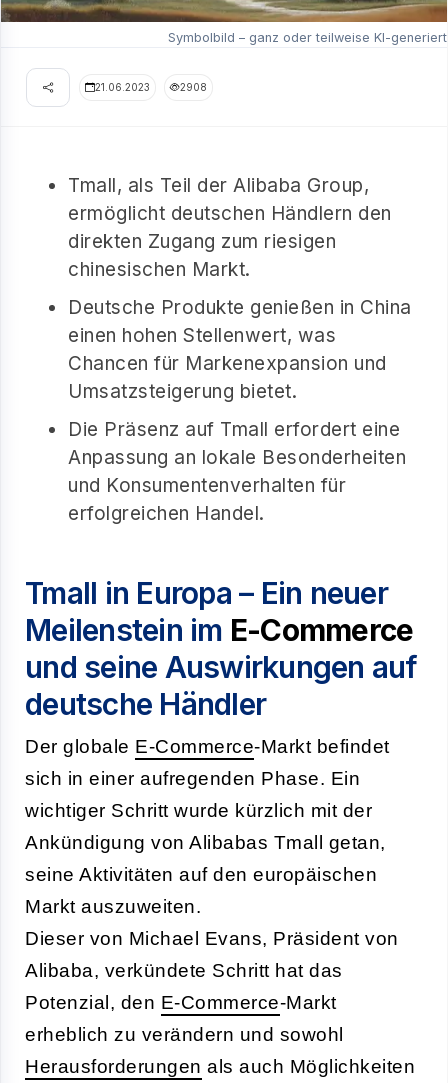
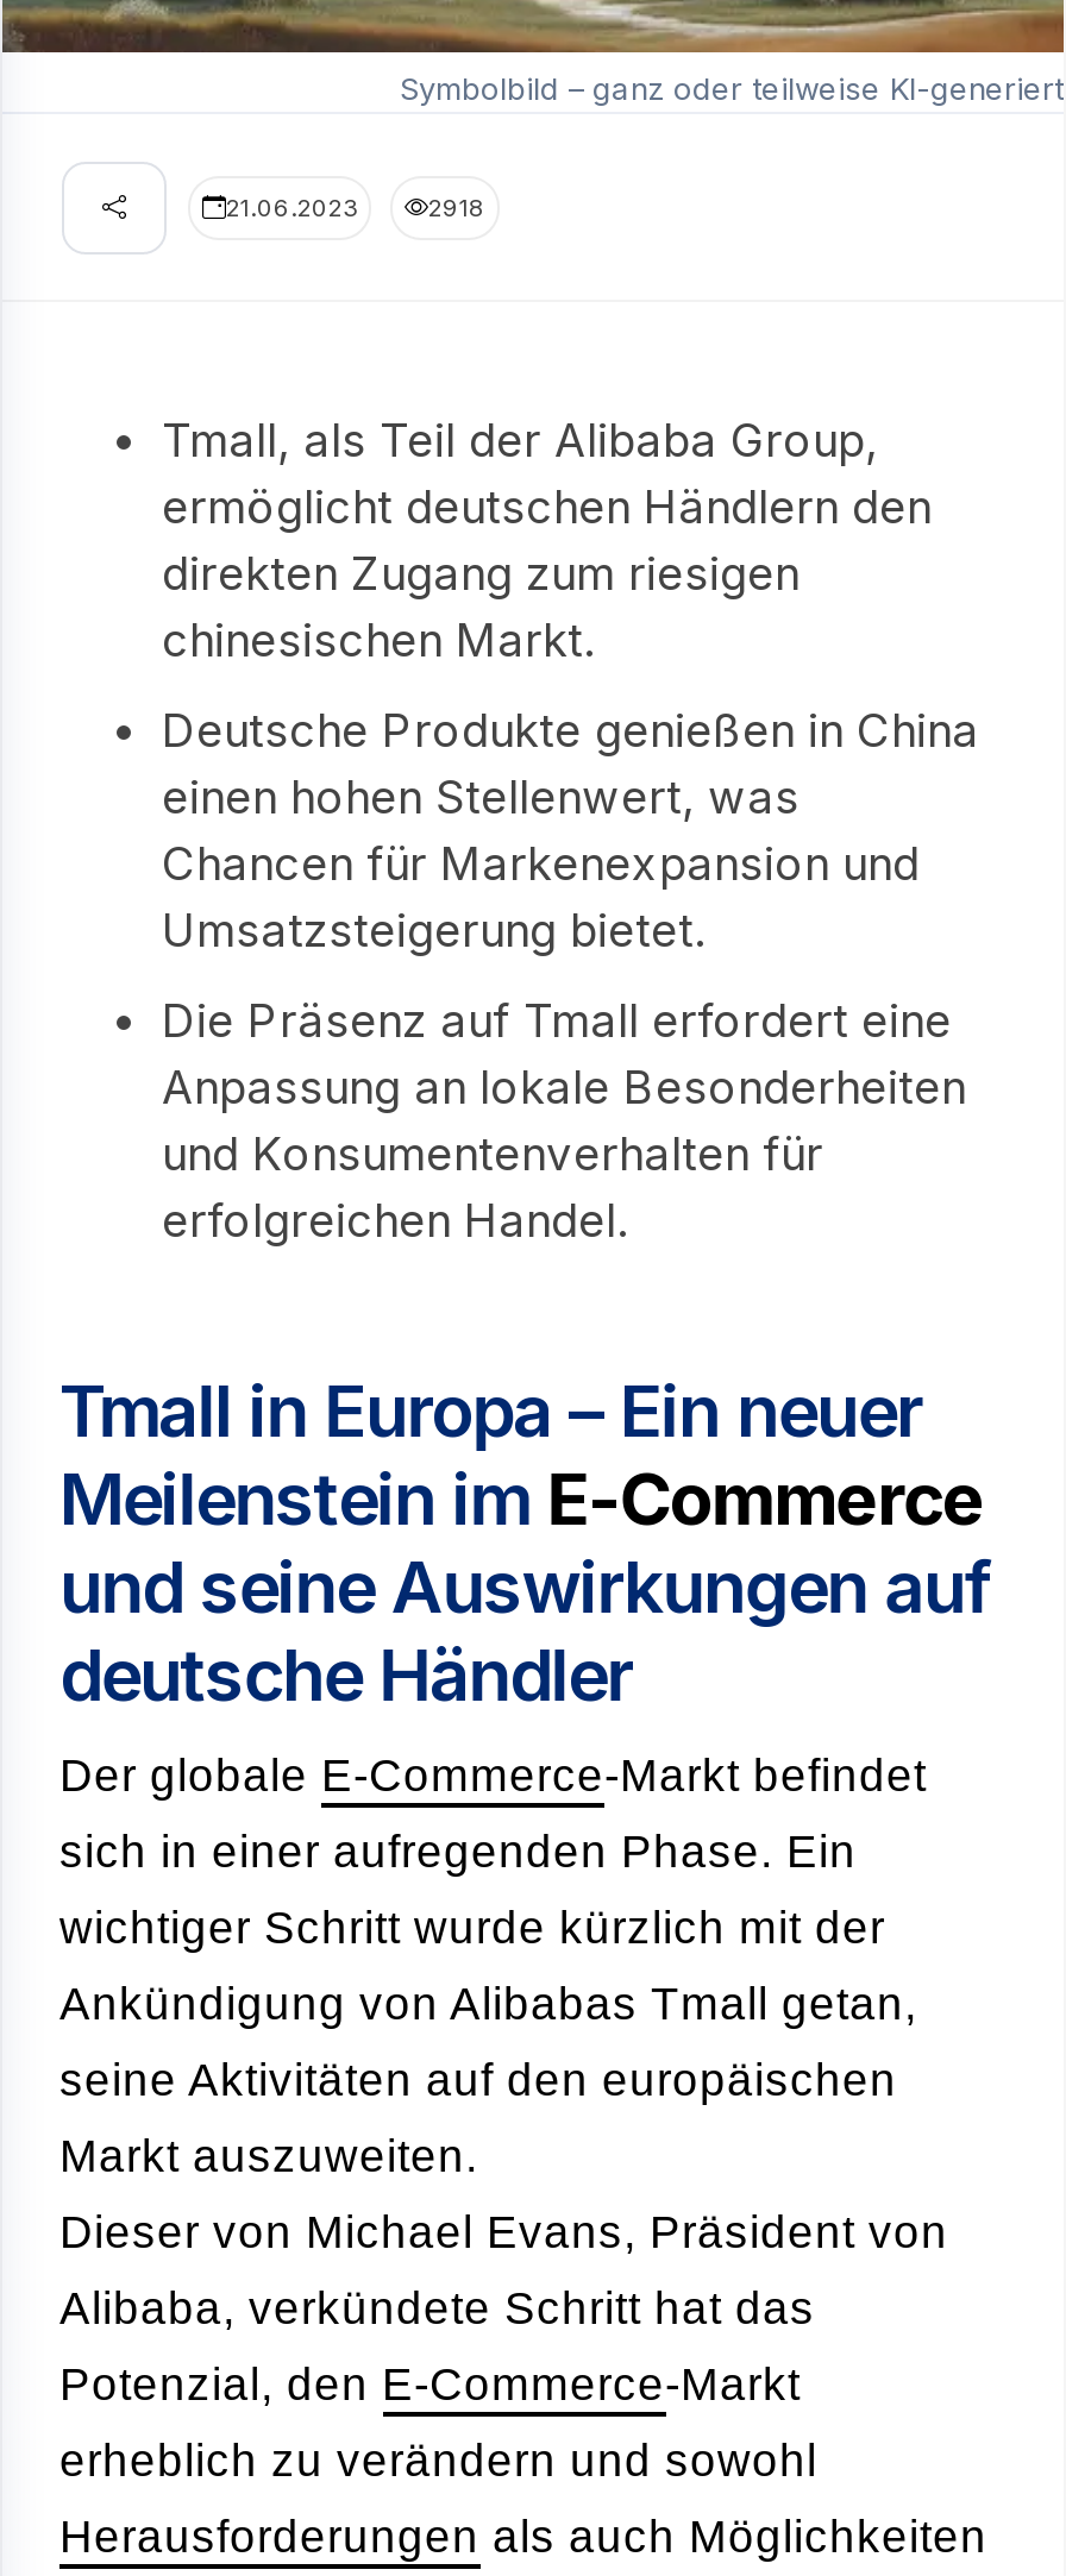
- 2908
+ 2918
